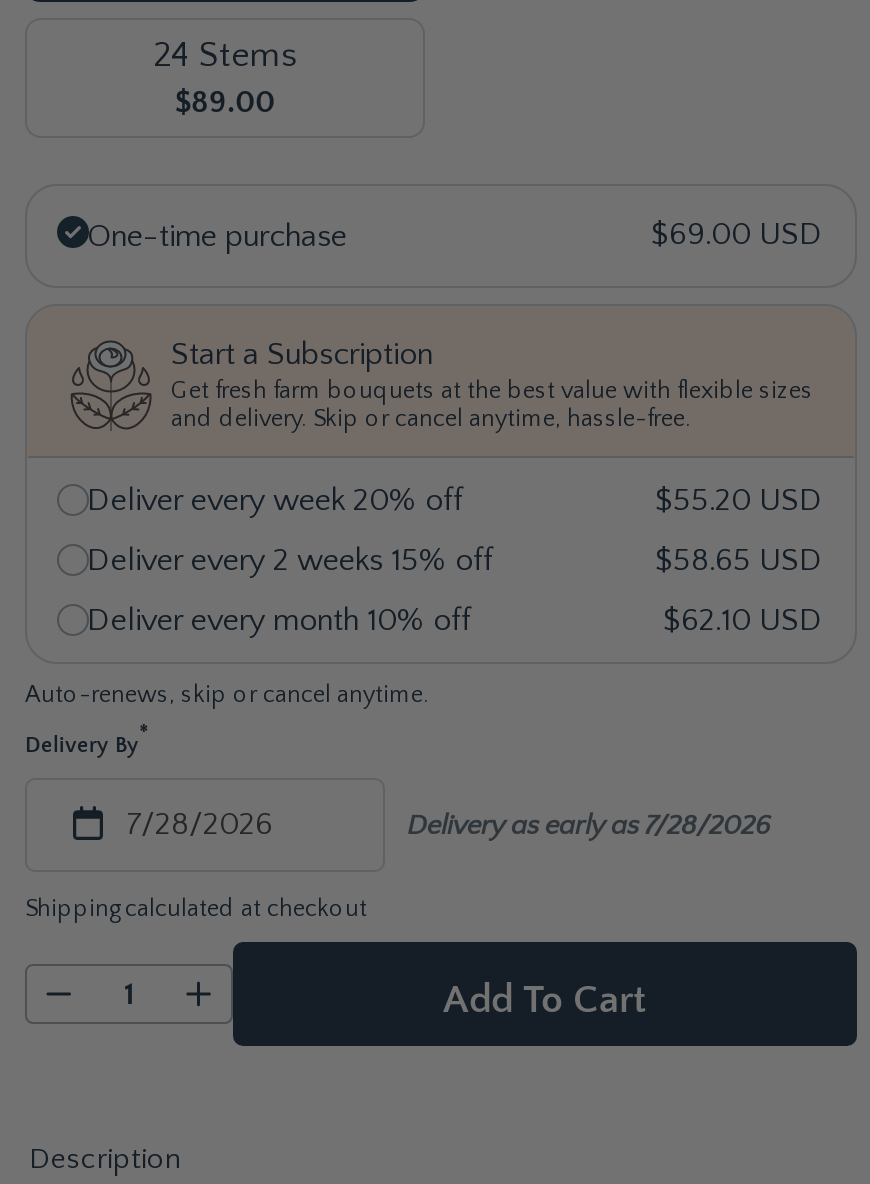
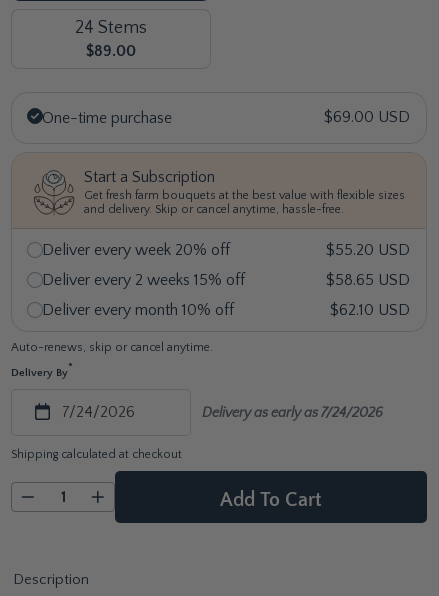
- Delivery as early as 7/28/2026
+ Delivery as early as 7/24/2026
